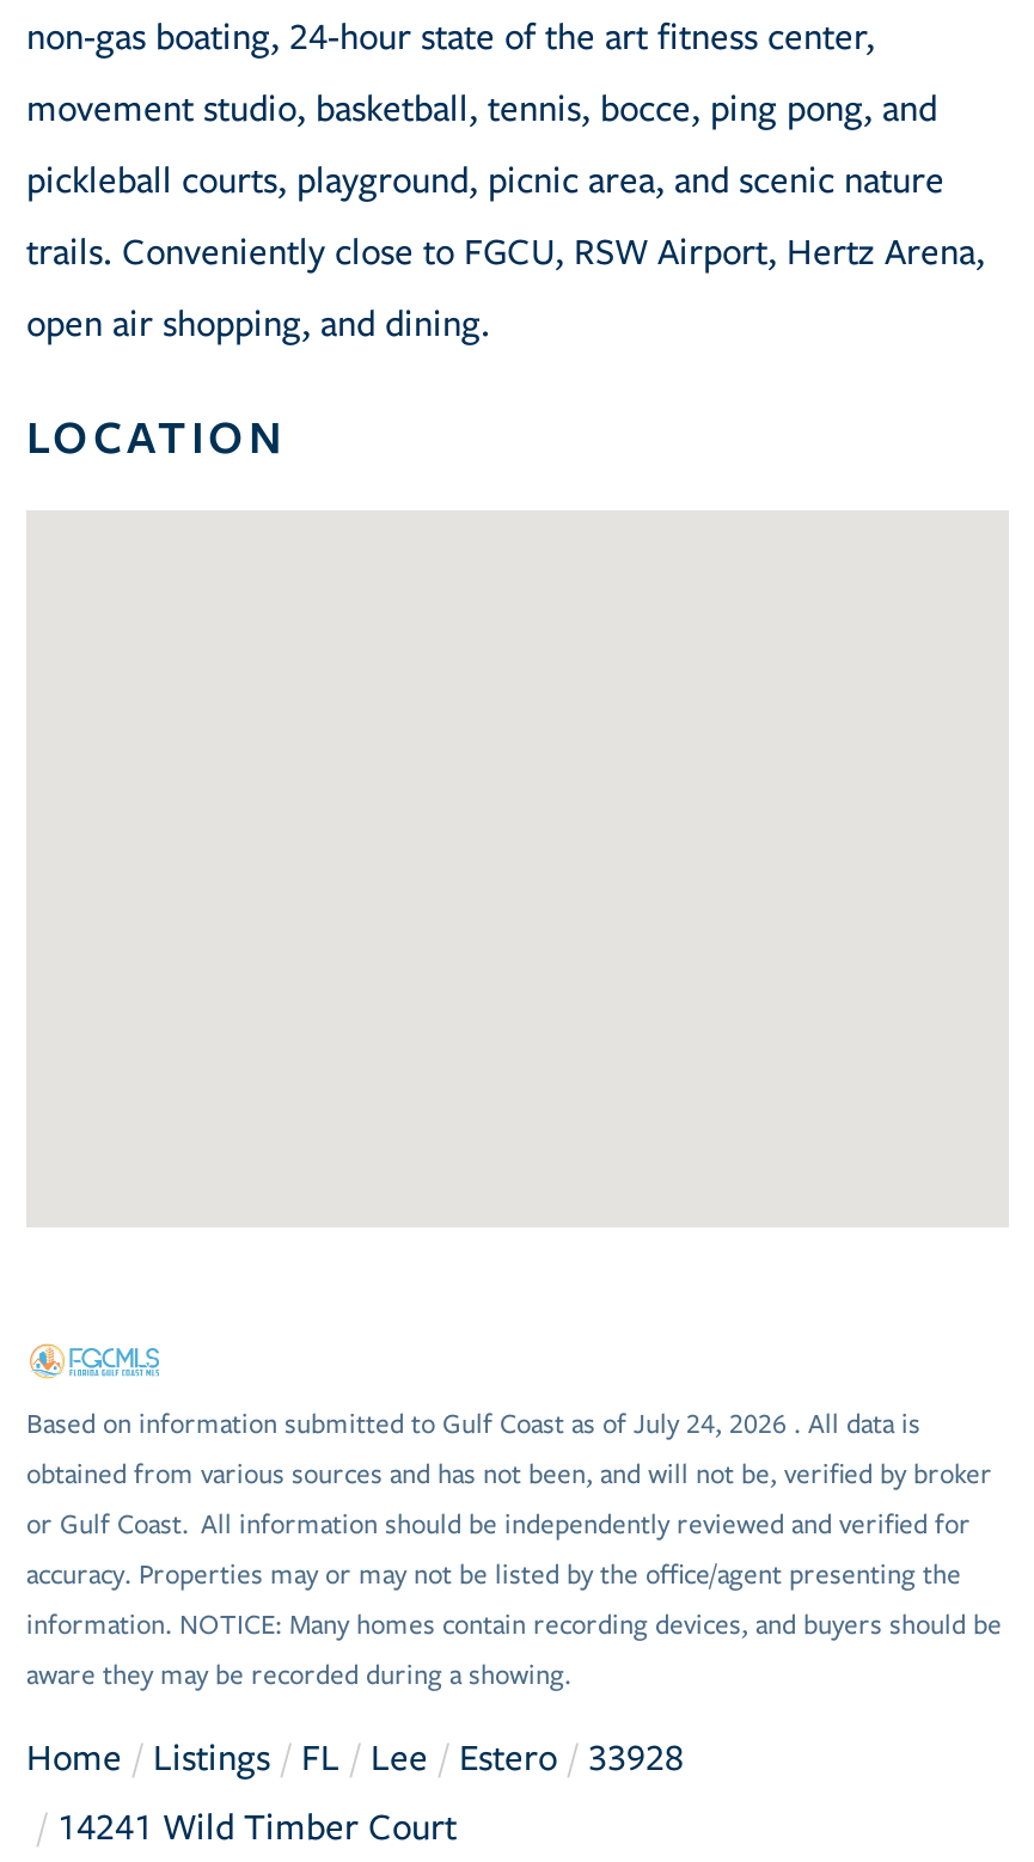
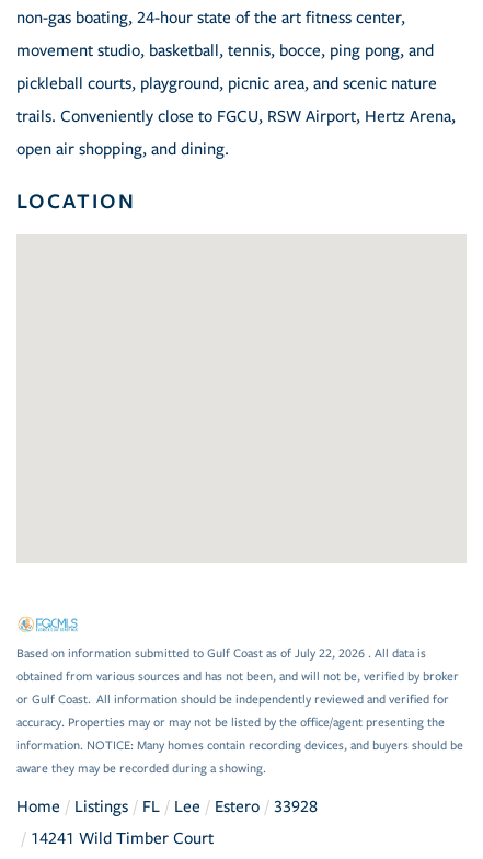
- Based on information submitted to Gulf Coast as of July 24, 2026 . All data is
+ Based on information submitted to Gulf Coast as of July 22, 2026 . All data is
